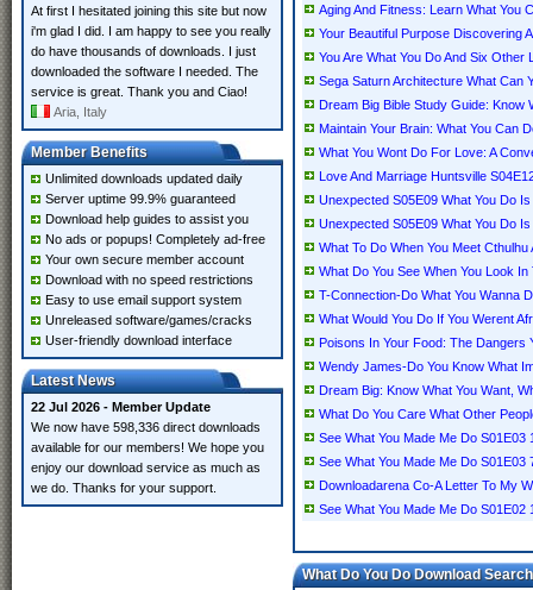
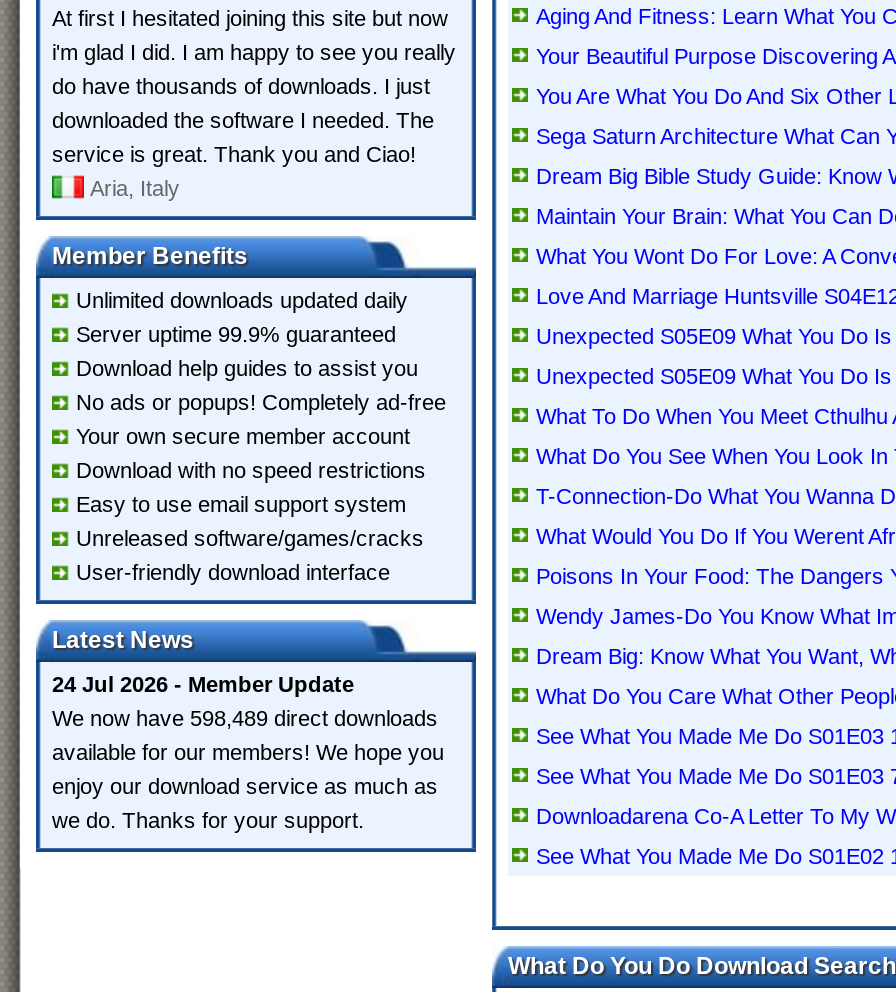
- 22 Jul 2026 - Member Update
+ 24 Jul 2026 - Member Update

- We now have 598,336 direct downloads
+ We now have 598,489 direct downloads
